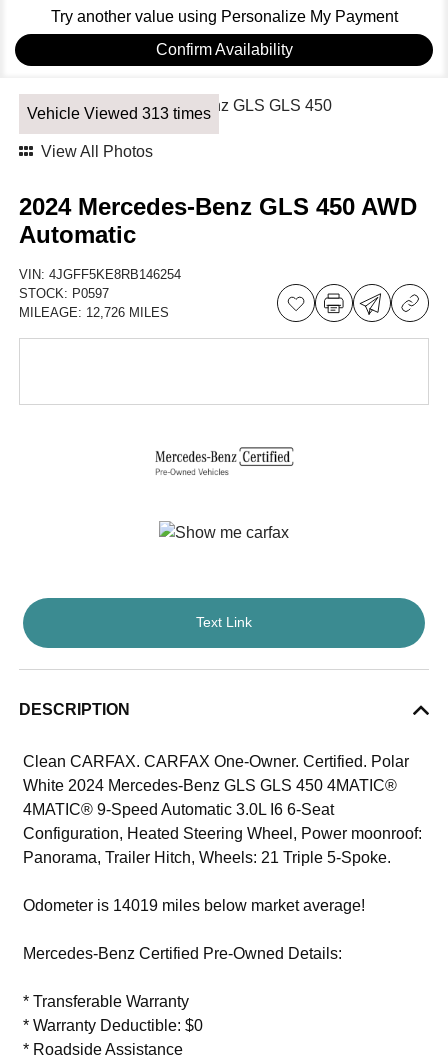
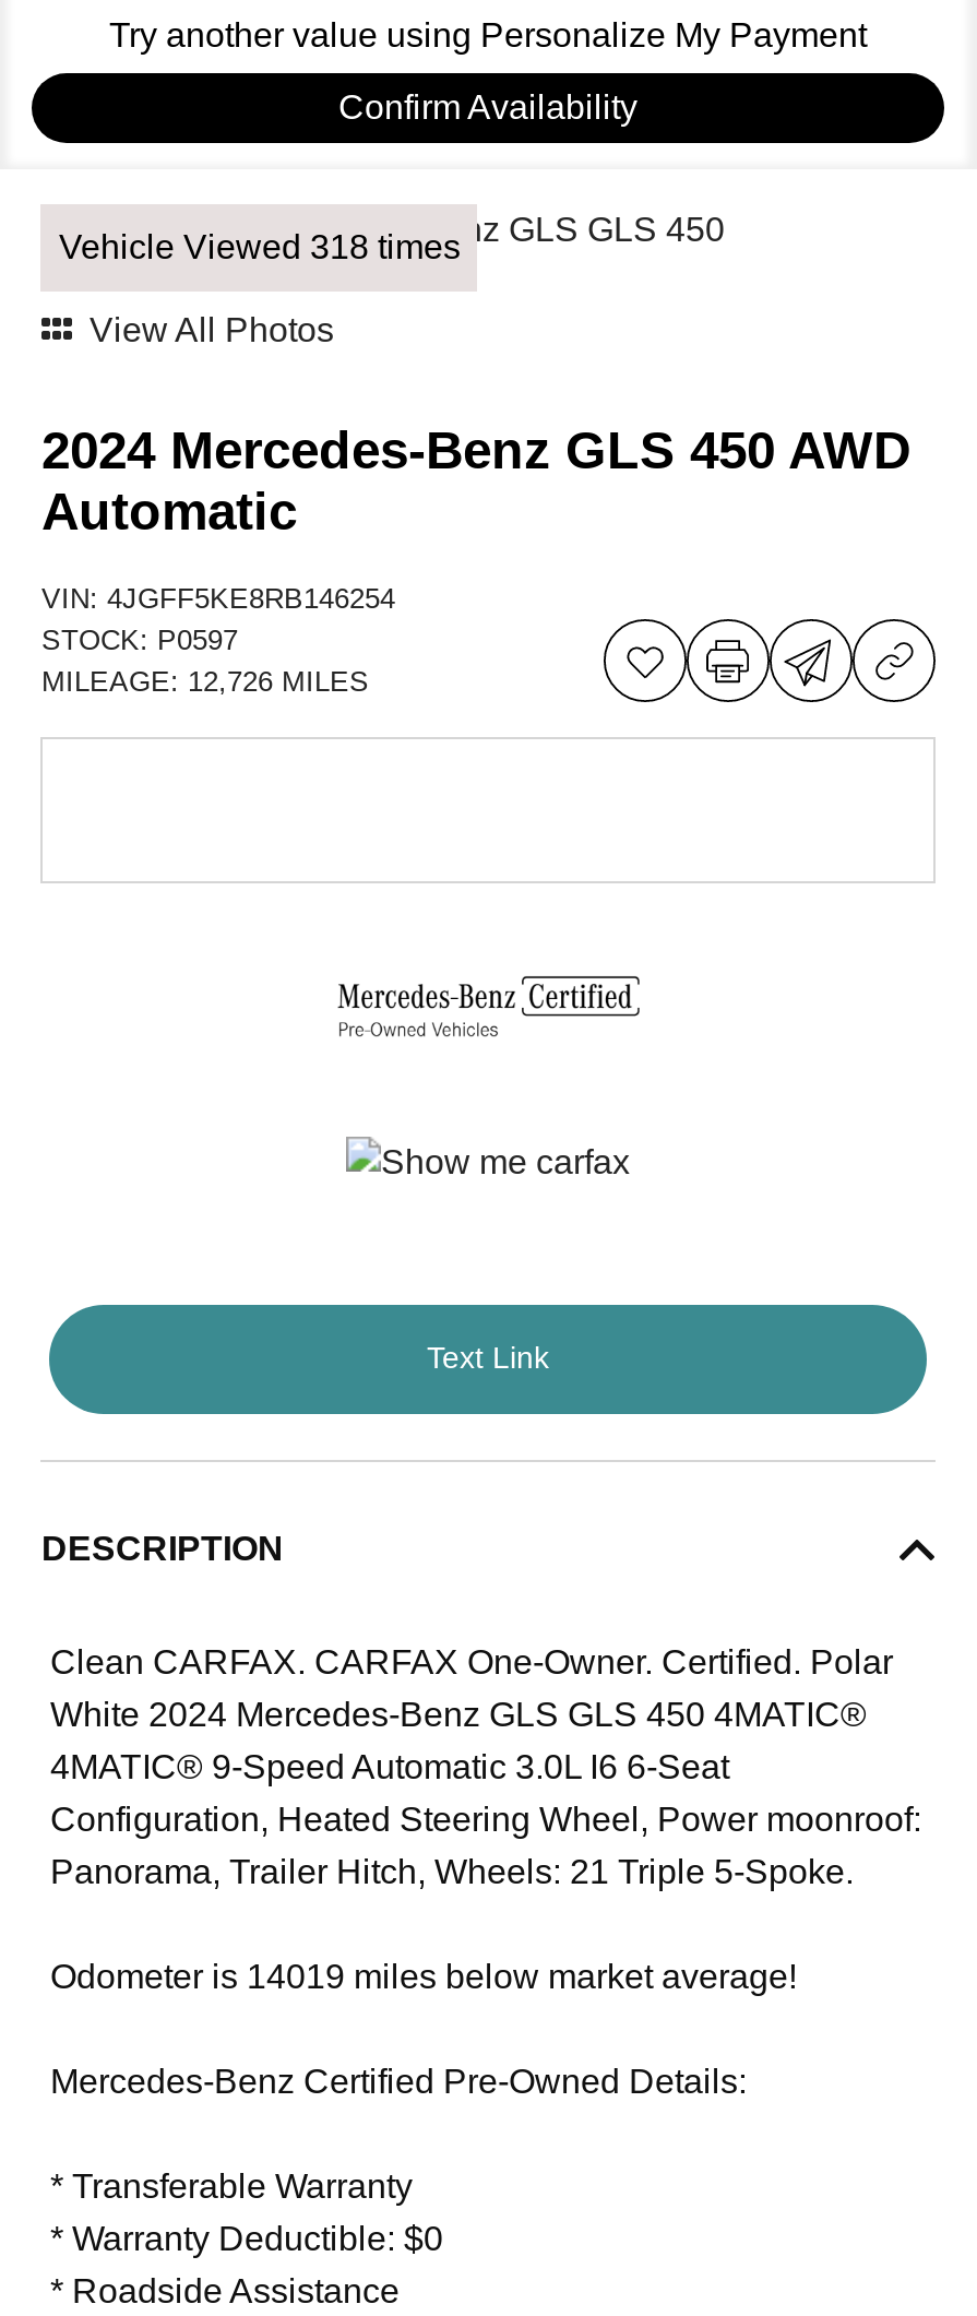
- Vehicle Viewed 313 times
+ Vehicle Viewed 318 times
